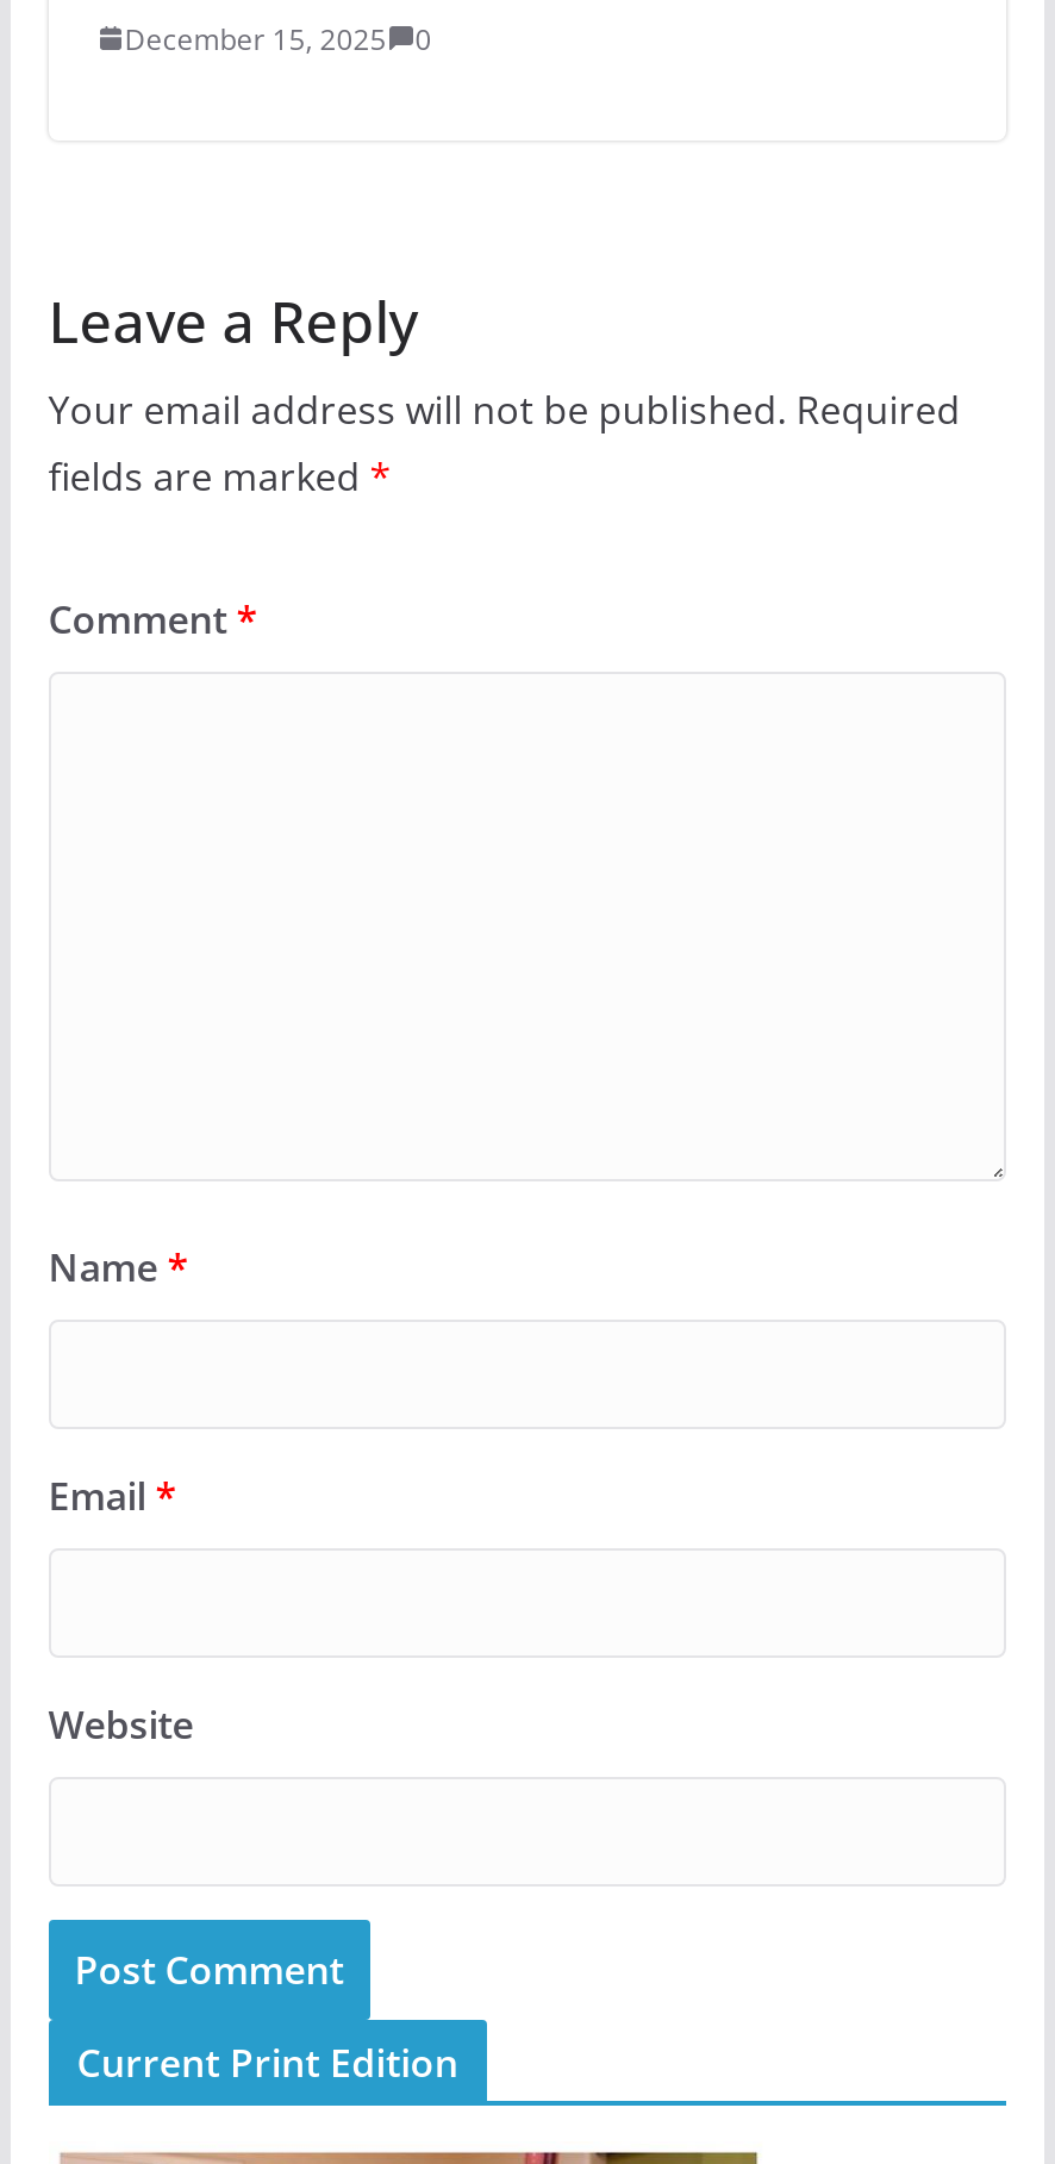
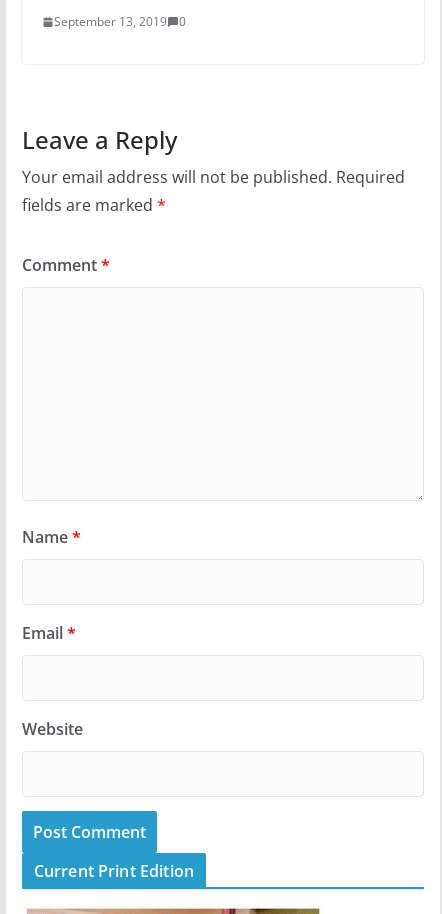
- December 15, 2025 0
+ September 13, 2019 0
